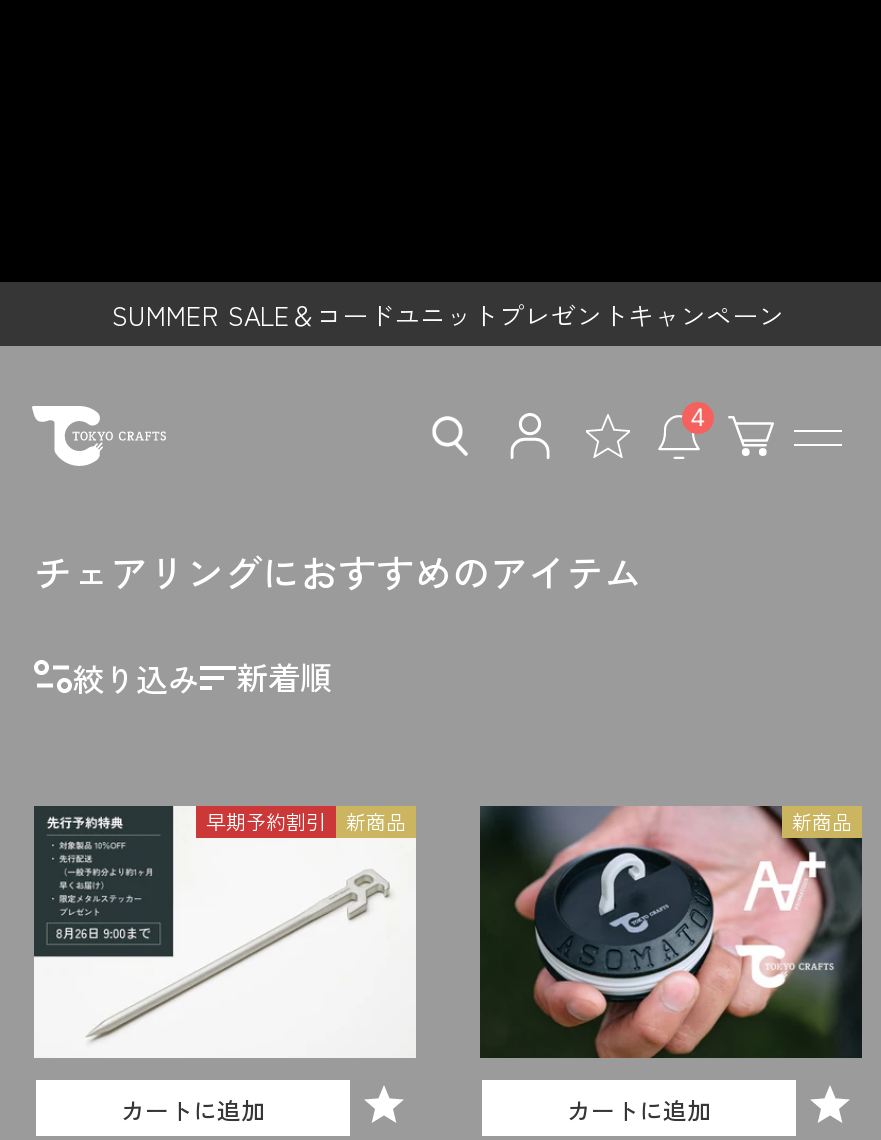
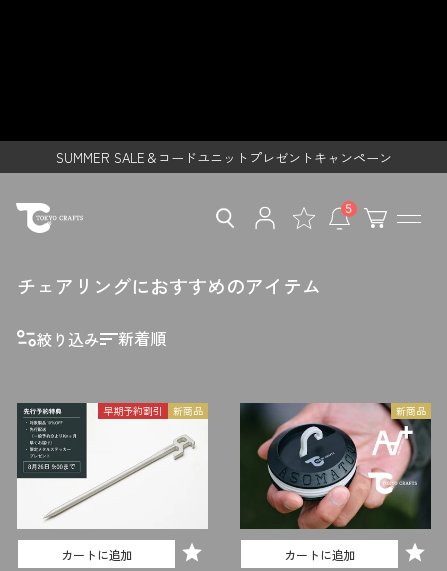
- 4
+ 5
